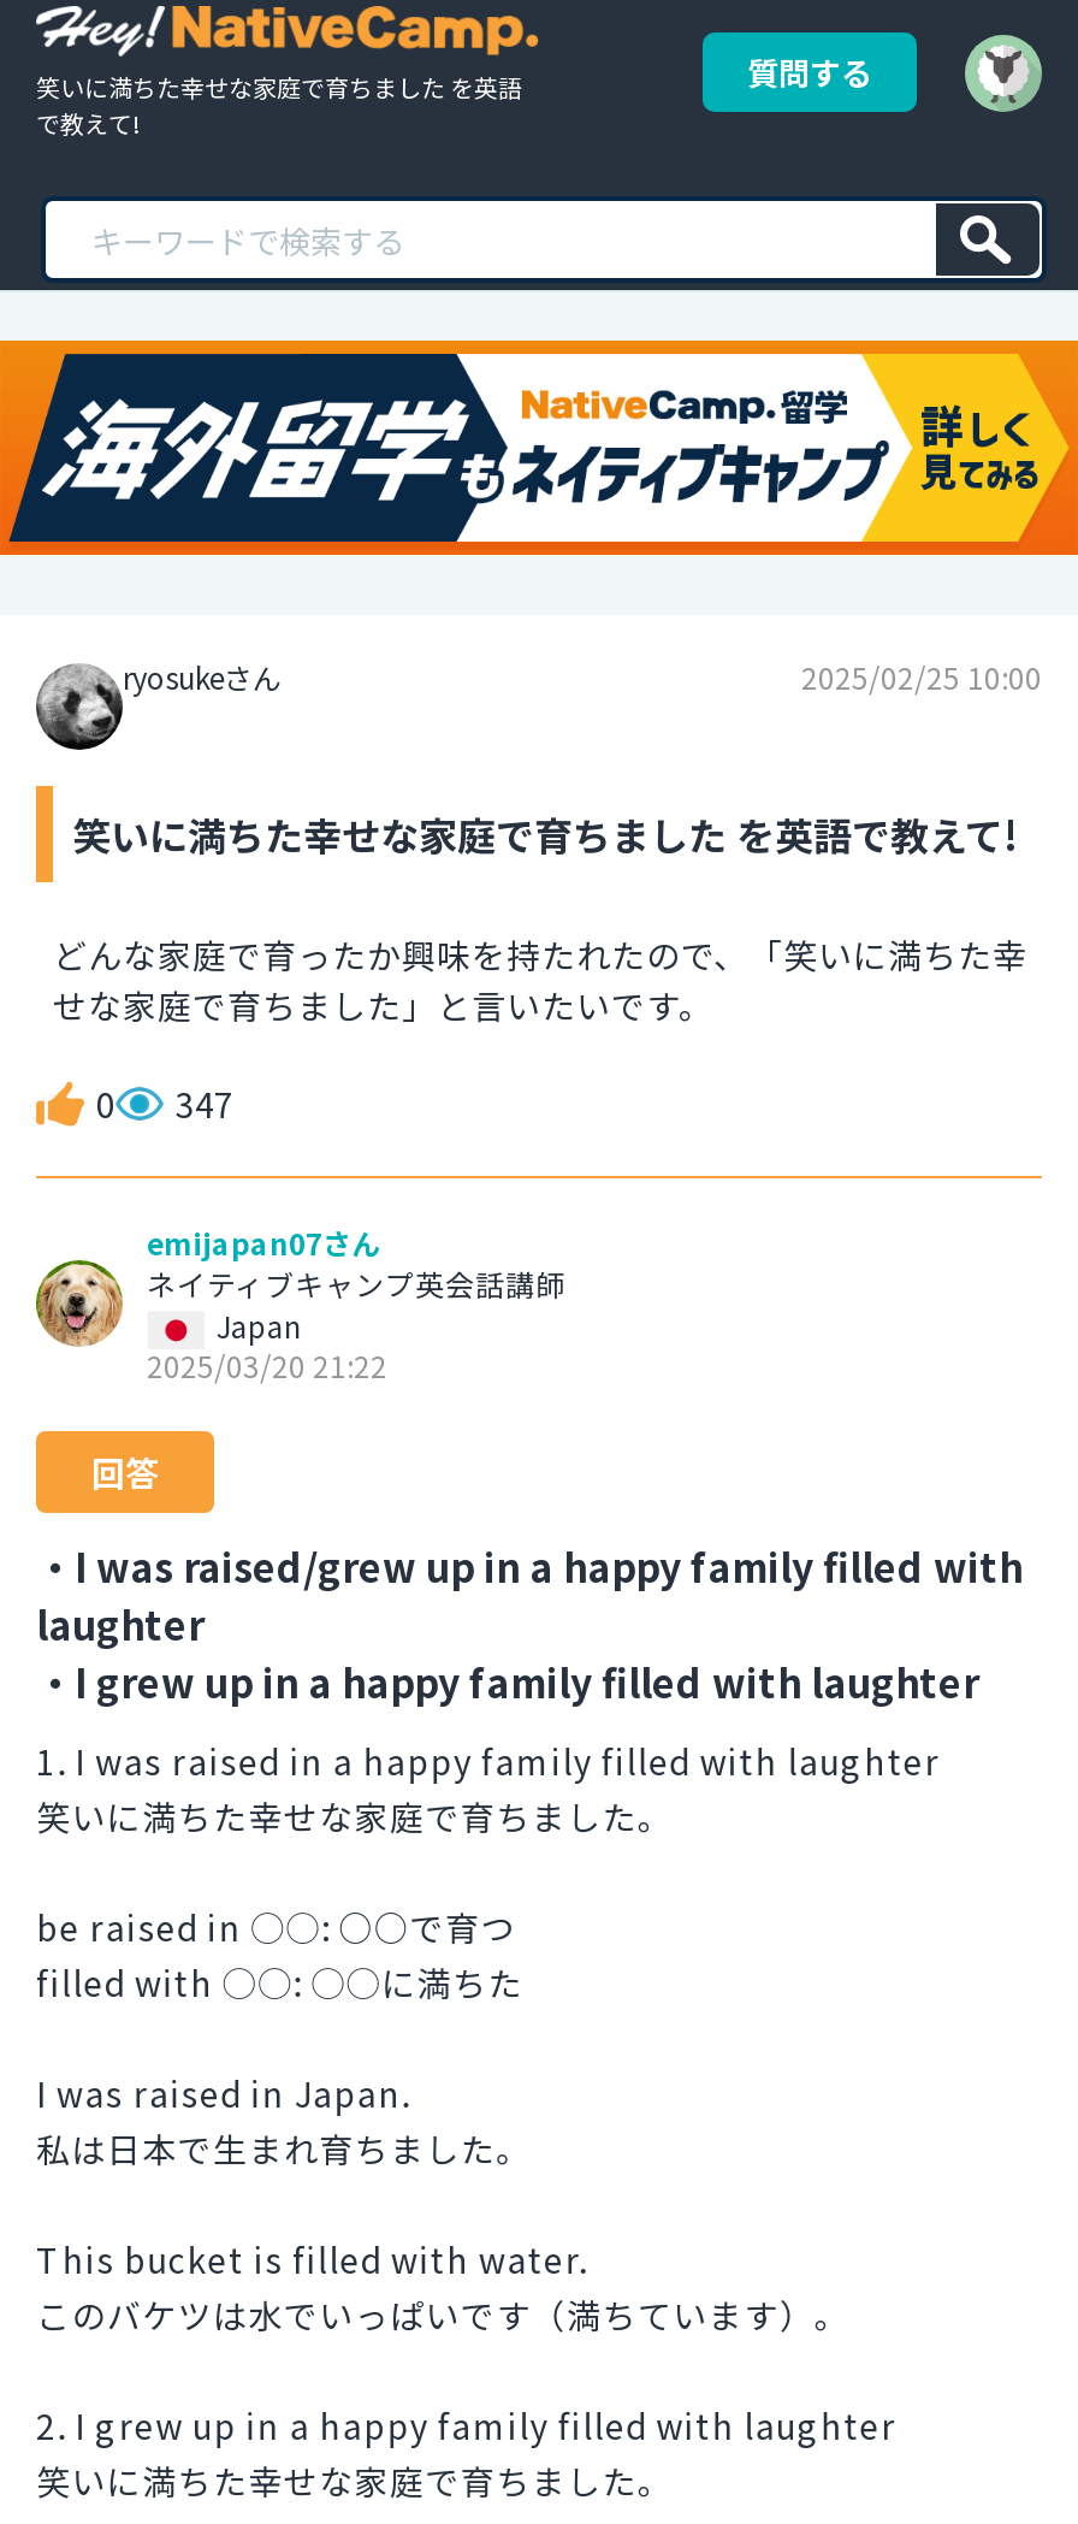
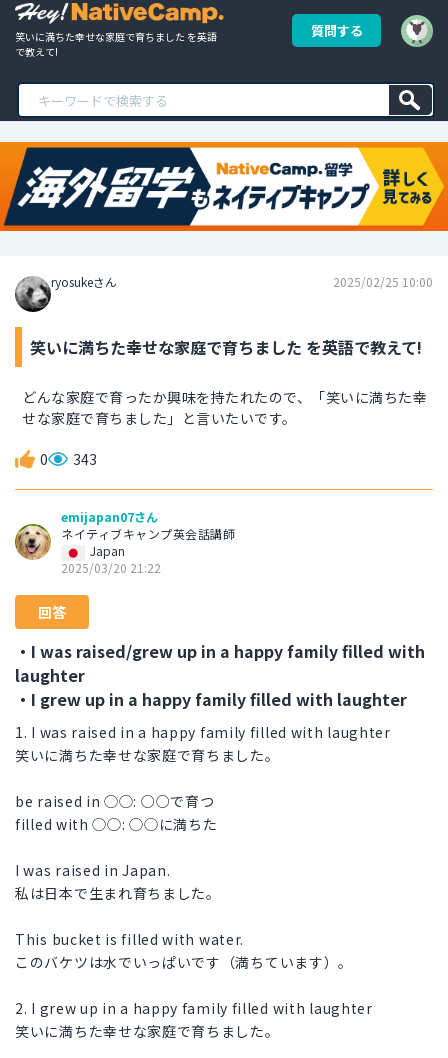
- 0 347
+ 0 343
